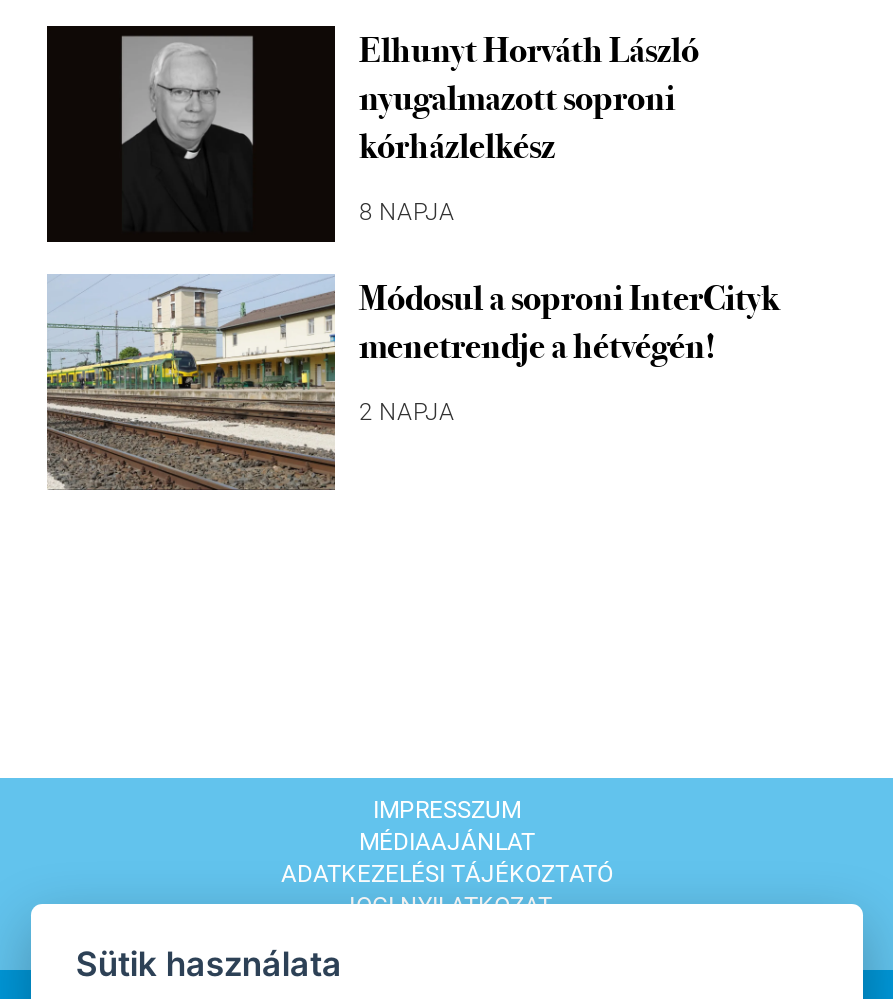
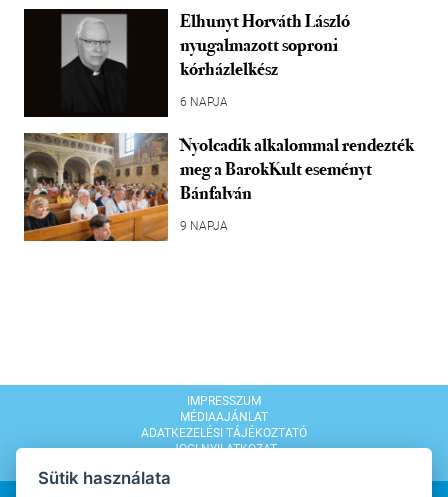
- 8 NAPJA
+ 6 NAPJA

- [image]
- Módosul a soproni InterCityk
- menetrendje a hétvégén!
+ [image]
+ Nyolcadik alkalommal rendezték
+ meg a BarokKult eseményt
+ Bánfalván

- 2 NAPJA
+ 9 NAPJA
